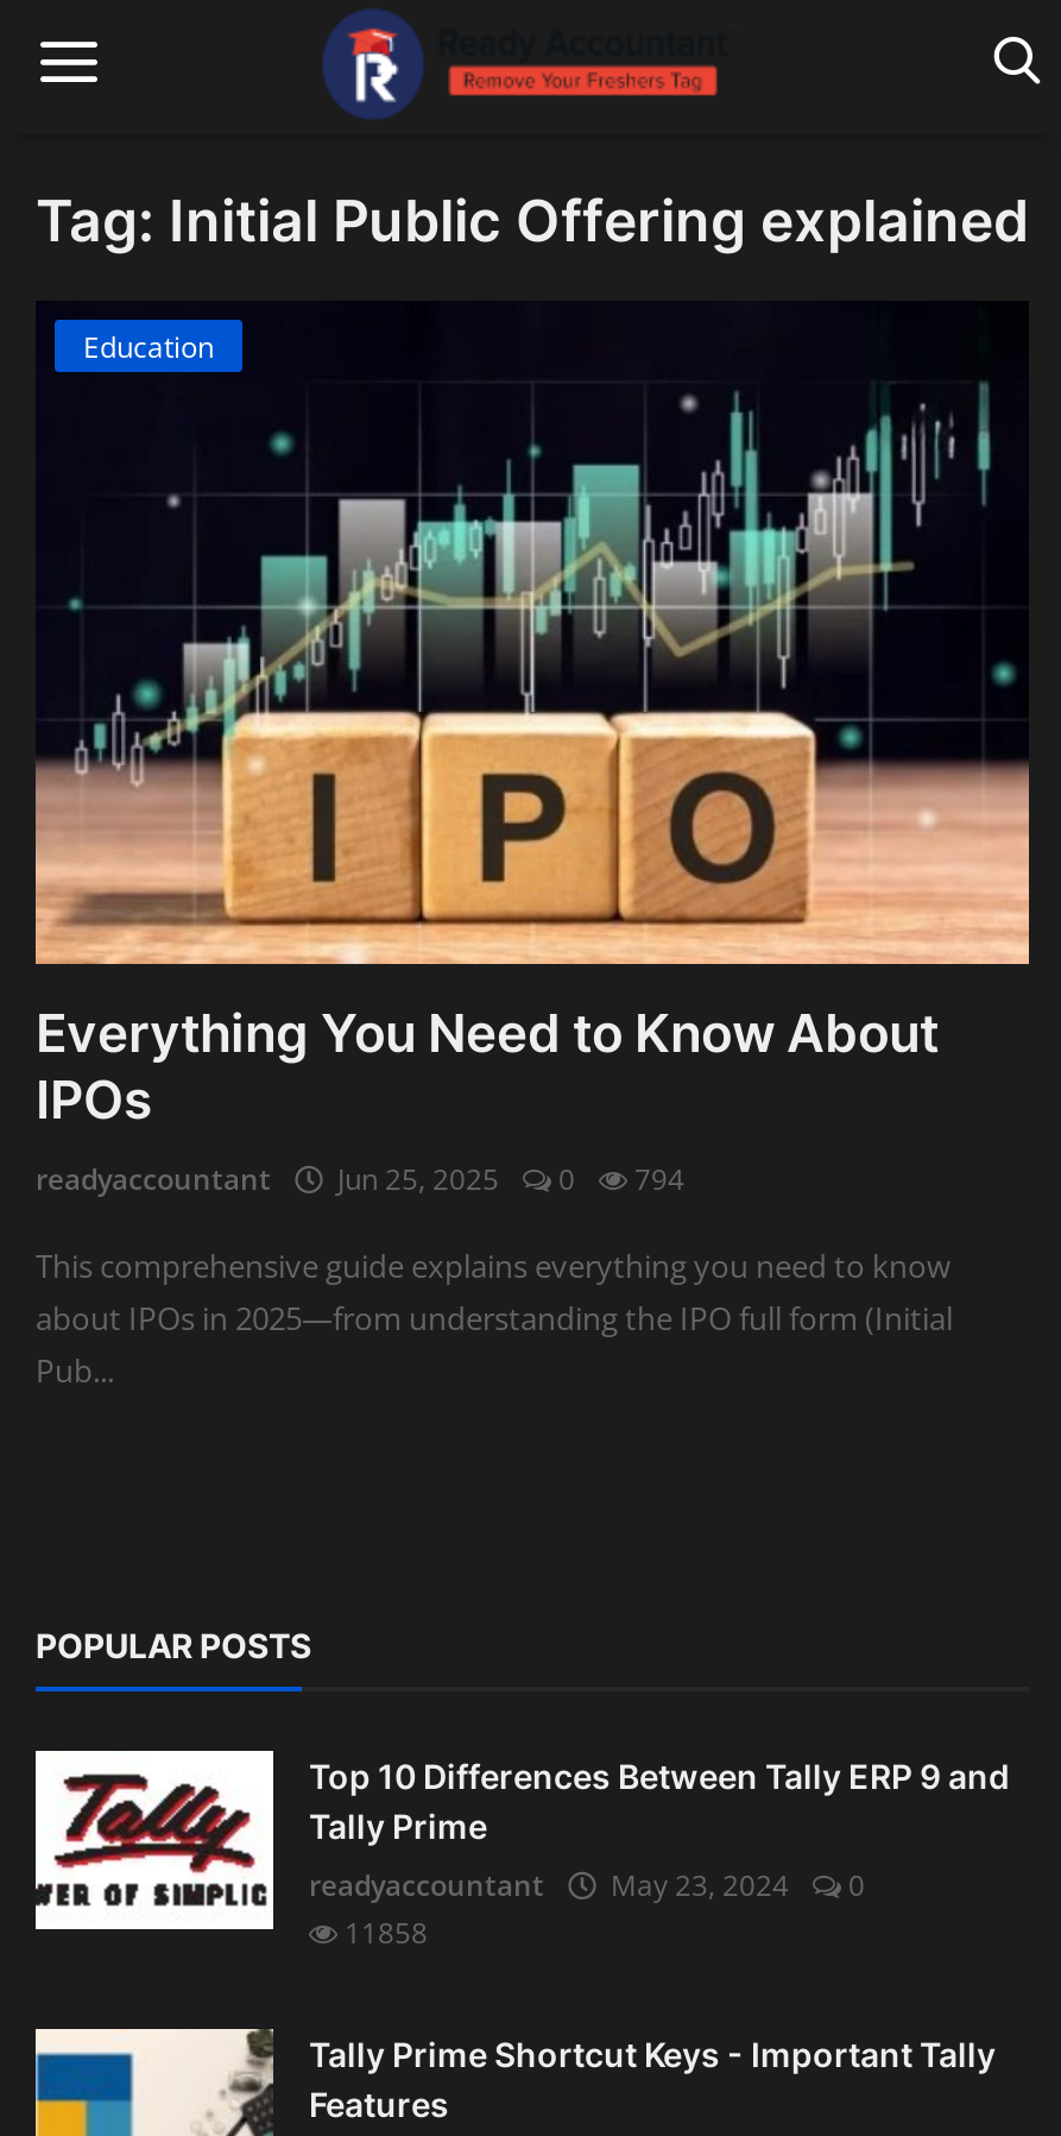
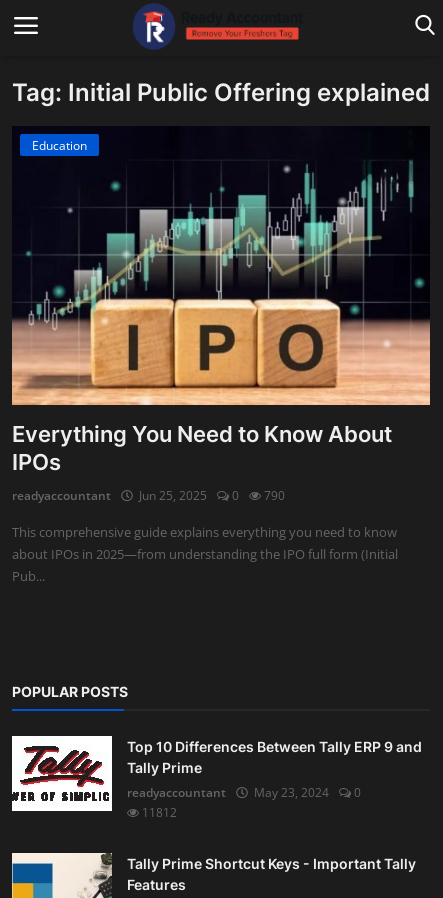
- readyaccountant Jun 25, 2025 0 794
+ readyaccountant Jun 25, 2025 0 790

- 11858
+ 11812
